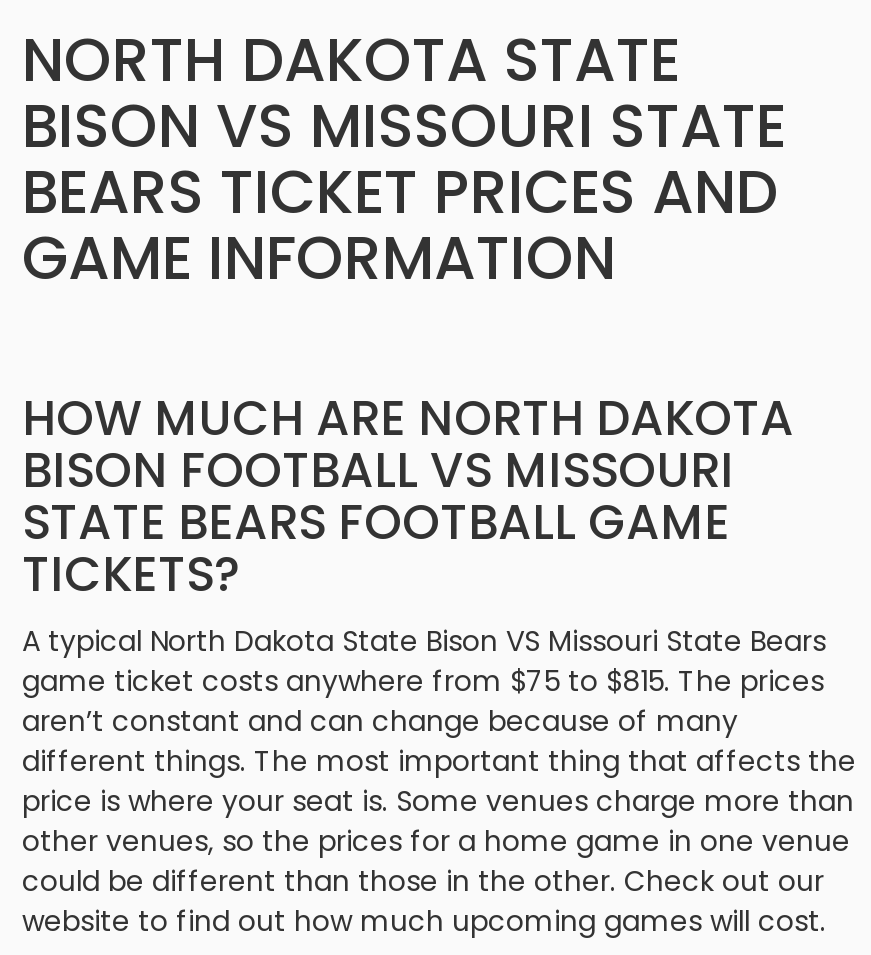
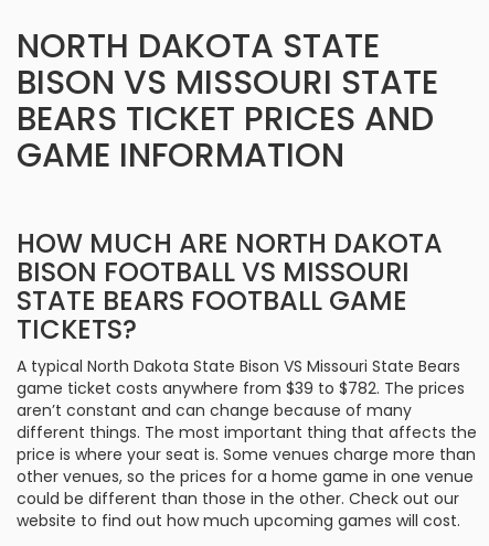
- game ticket costs anywhere from $75 to $815. The prices
+ game ticket costs anywhere from $39 to $782. The prices
